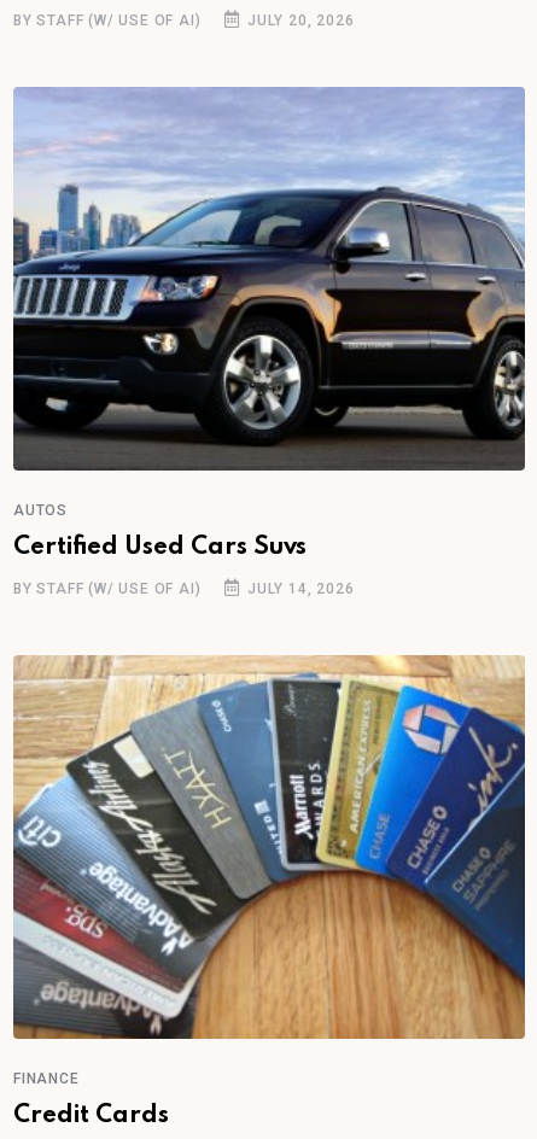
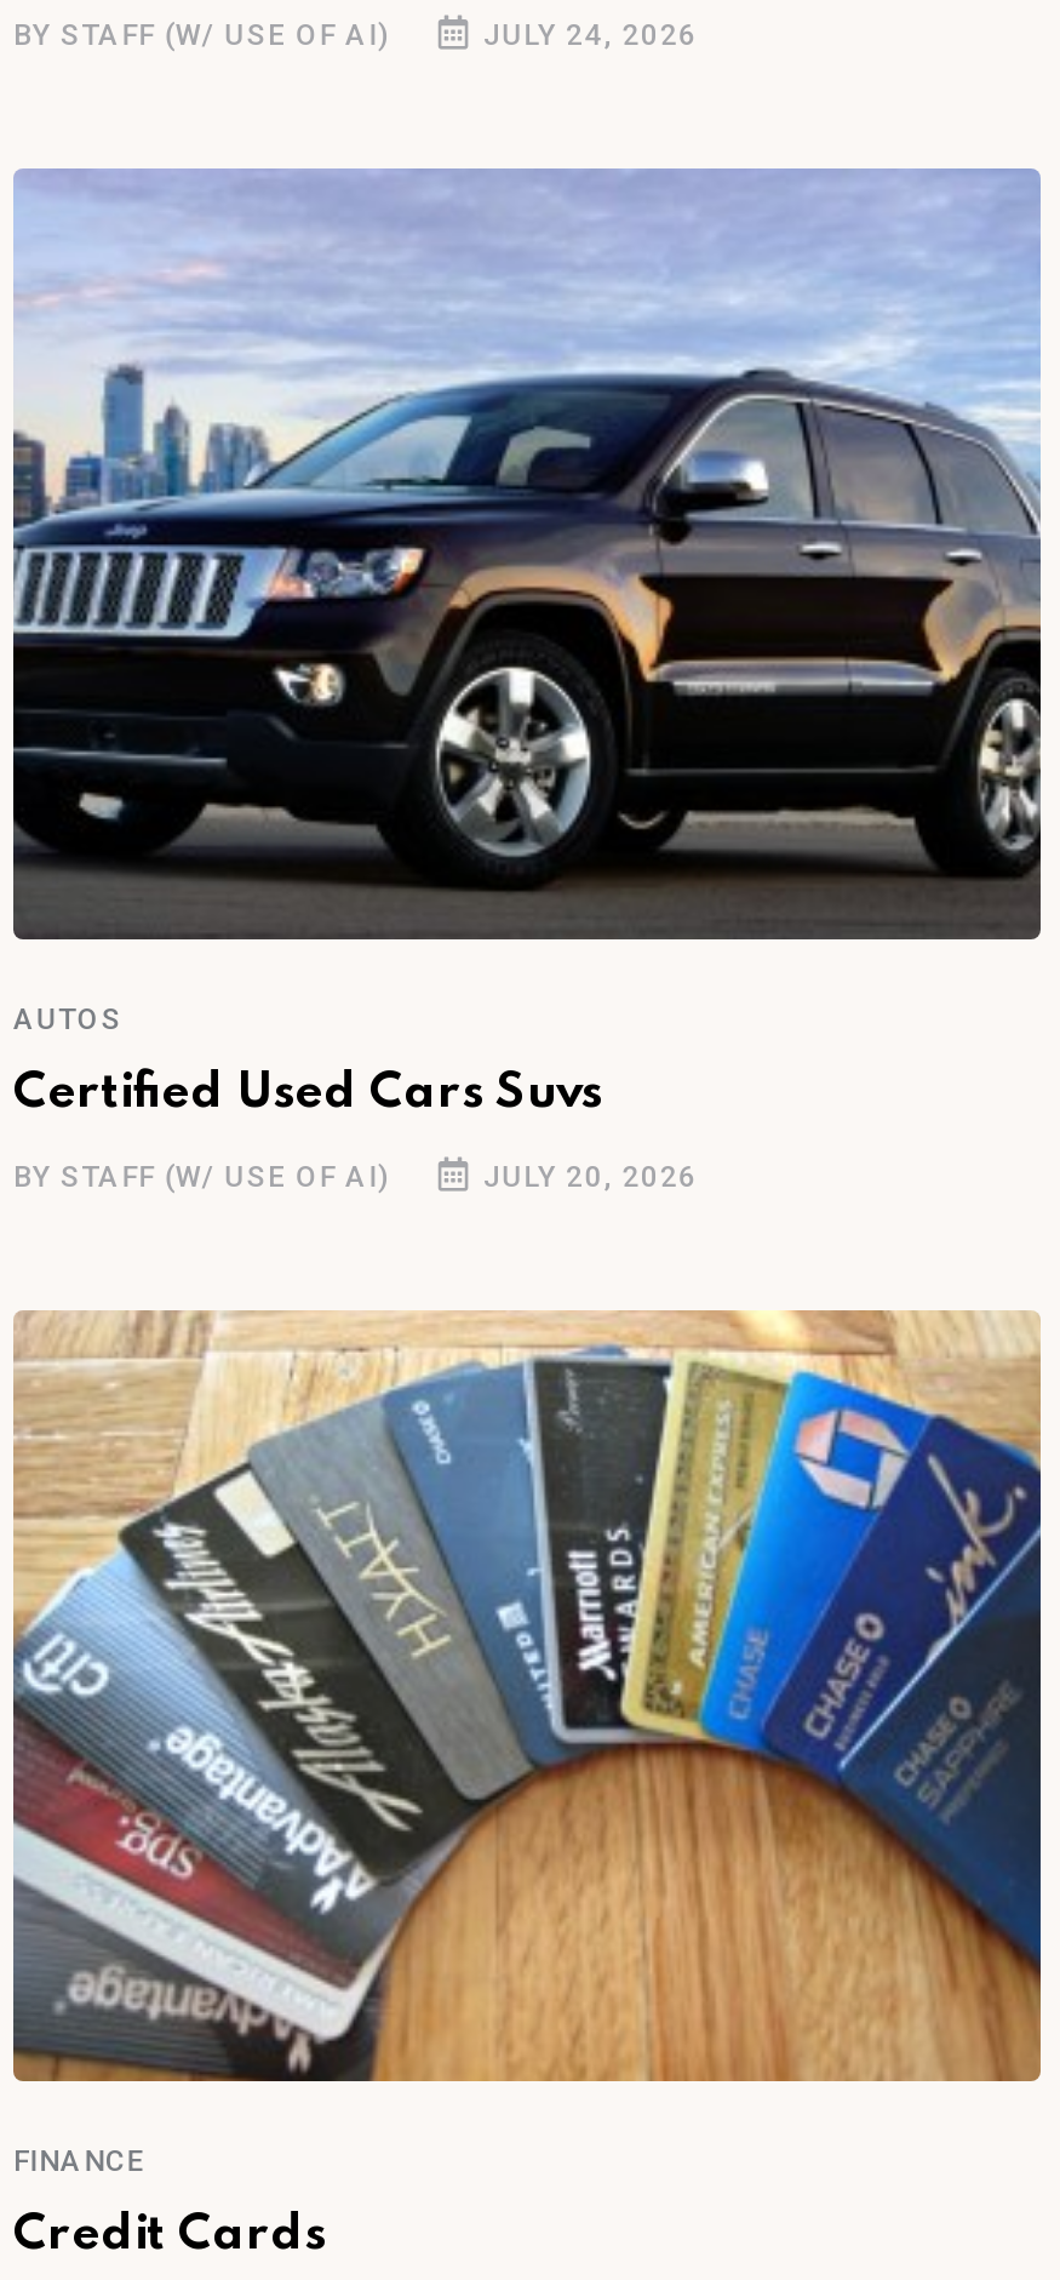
- JULY 20, 2026
+ JULY 24, 2026

- JULY 14, 2026
+ JULY 20, 2026
